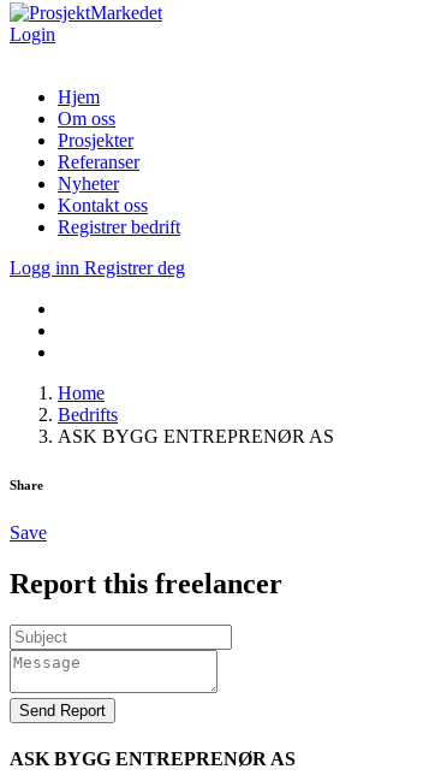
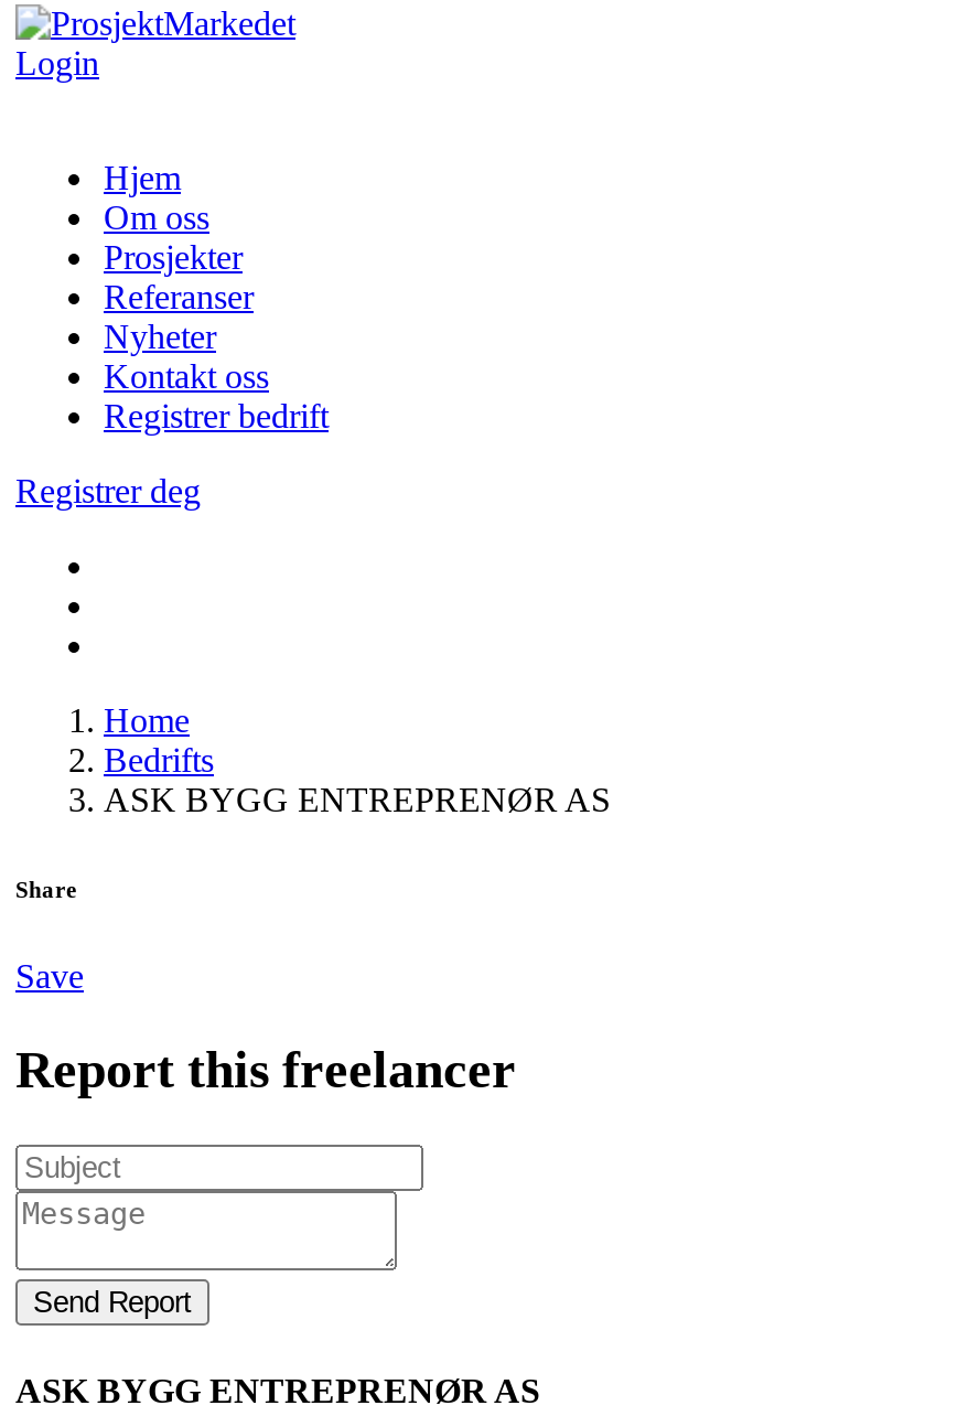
- Logg inn Registrer deg
+ Registrer deg
